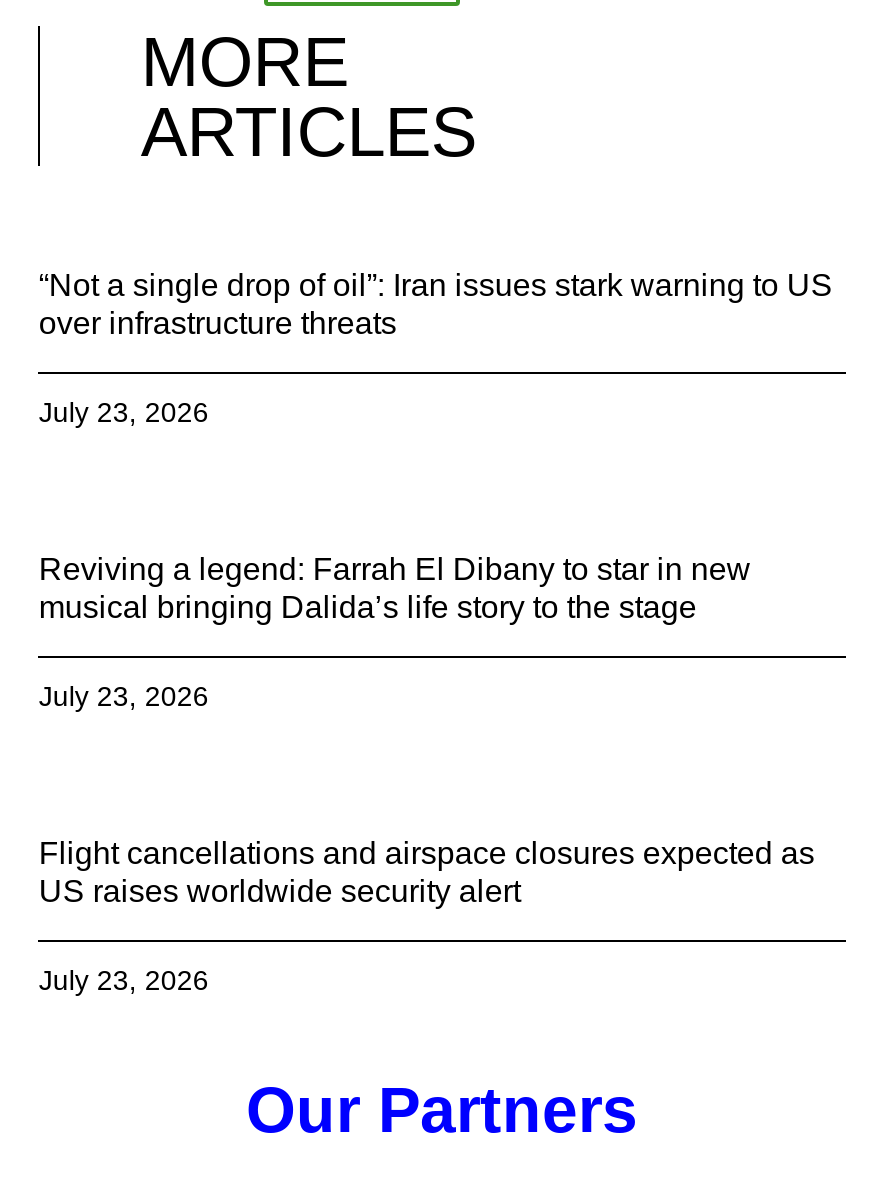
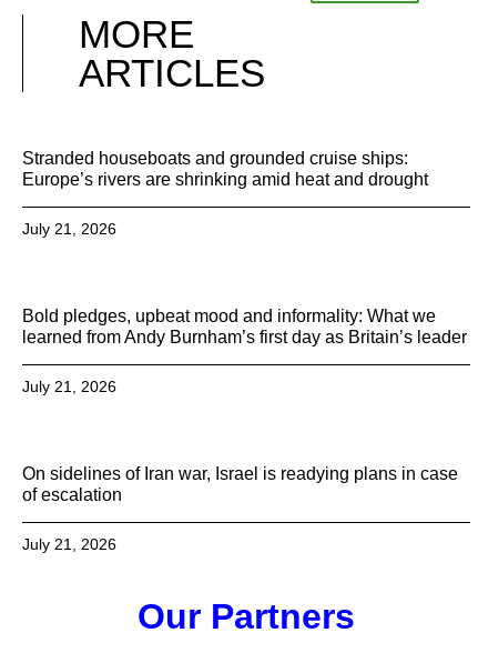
- “Not a single drop of oil”: Iran issues stark warning to US
- over infrastructure threats
+ Stranded houseboats and grounded cruise ships:
+ Europe’s rivers are shrinking amid heat and drought

- July 23, 2026
+ July 21, 2026

- Reviving a legend: Farrah El Dibany to star in new
- musical bringing Dalida’s life story to the stage
+ Bold pledges, upbeat mood and informality: What we
+ learned from Andy Burnham’s first day as Britain’s leader

- July 23, 2026
+ July 21, 2026

- Flight cancellations and airspace closures expected as
- US raises worldwide security alert
+ On sidelines of Iran war, Israel is readying plans in case
+ of escalation

- July 23, 2026
+ July 21, 2026
